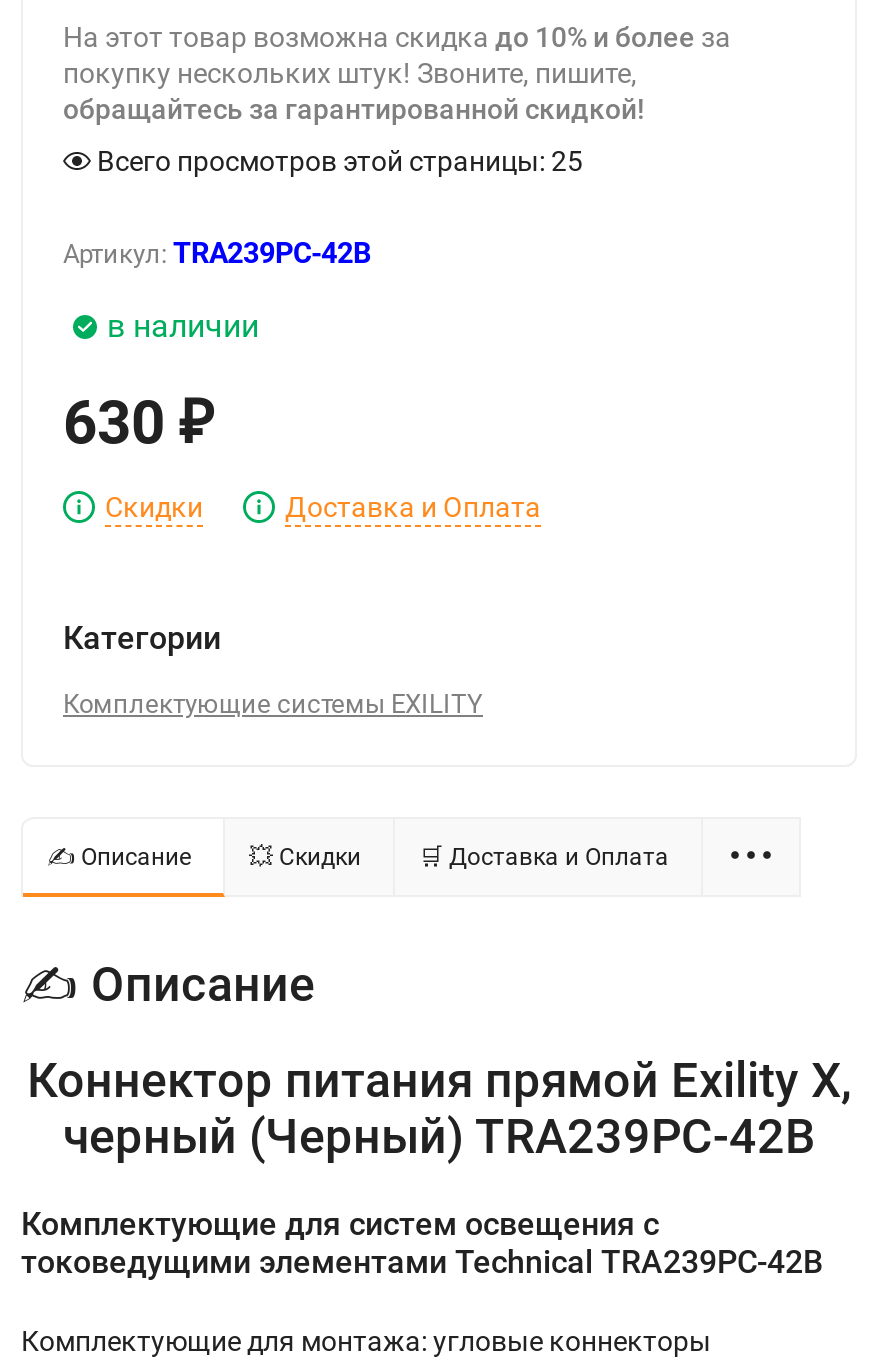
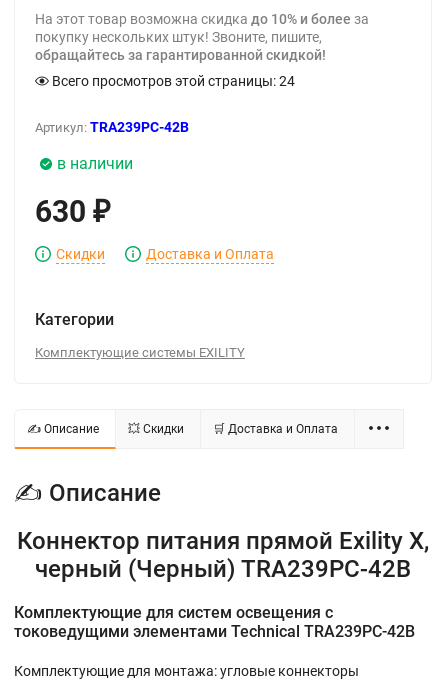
- Всего просмотров этой страницы: 25
+ Всего просмотров этой страницы: 24
